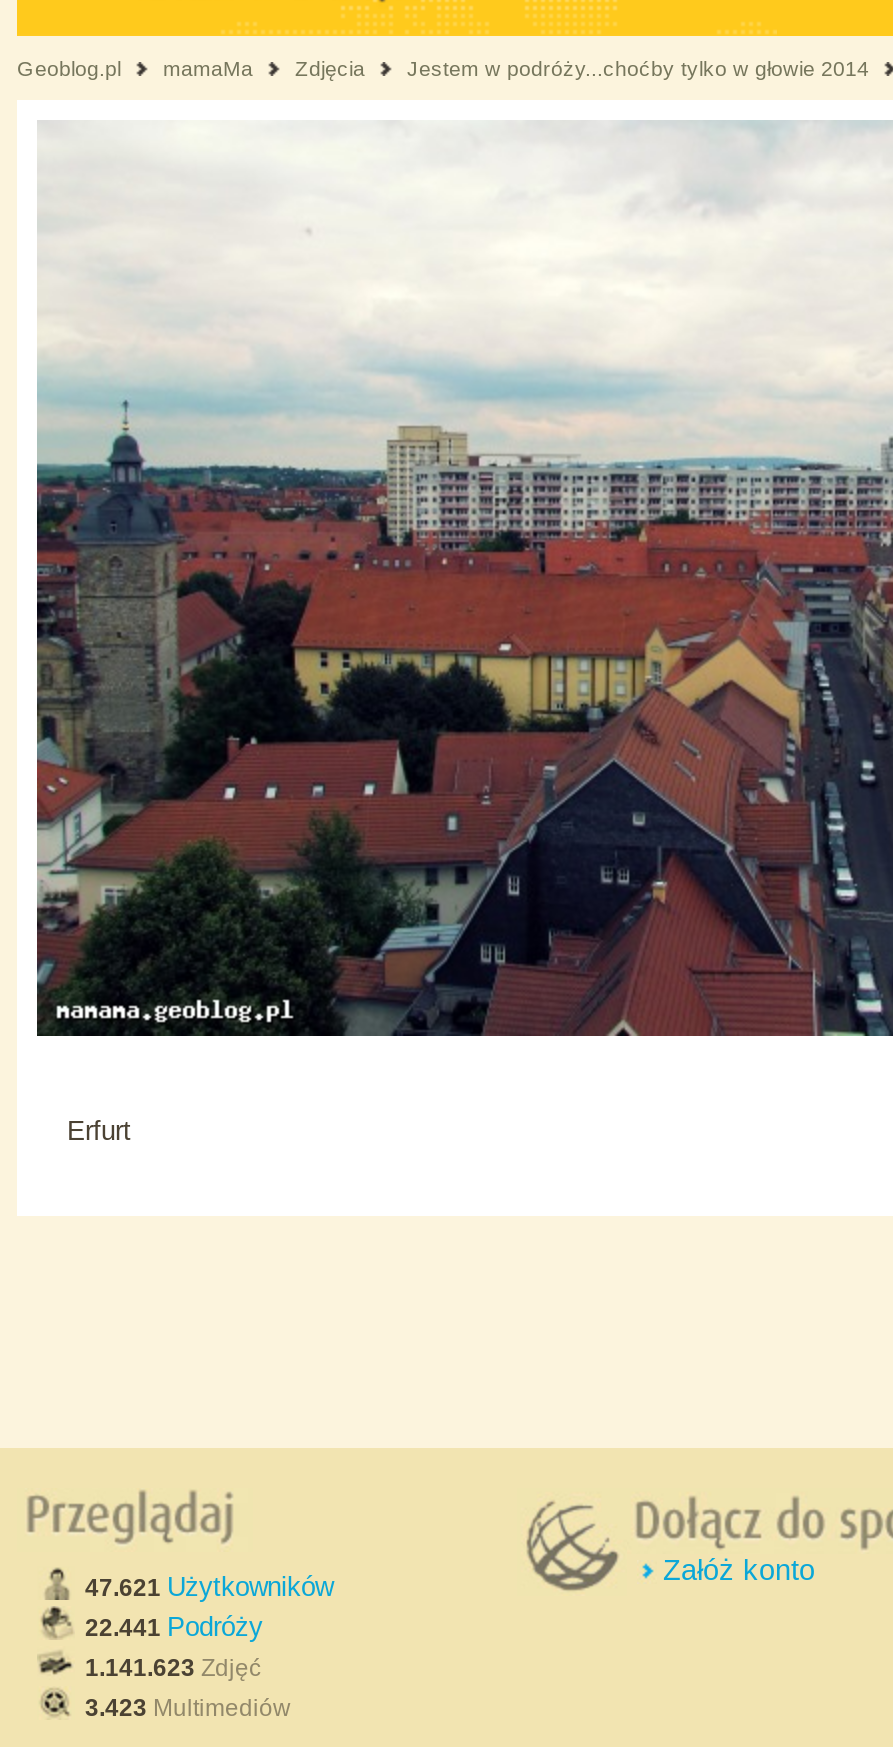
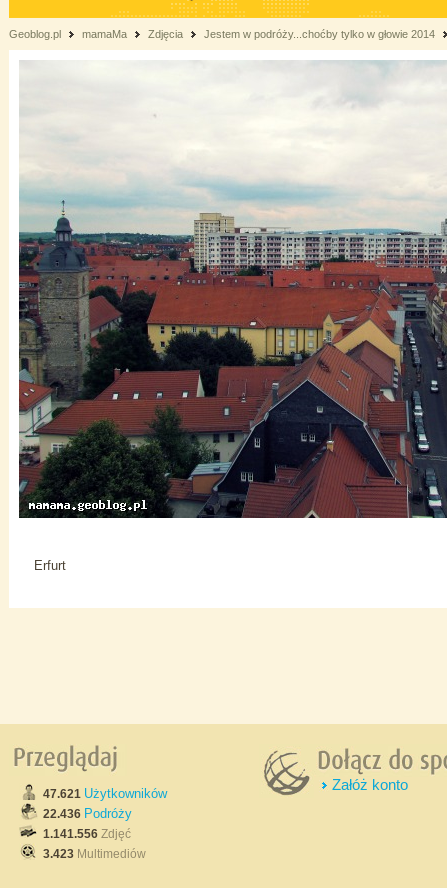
- 22.441 Podróży
+ 22.436 Podróży

- 1.141.623 Zdjęć
+ 1.141.556 Zdjęć
